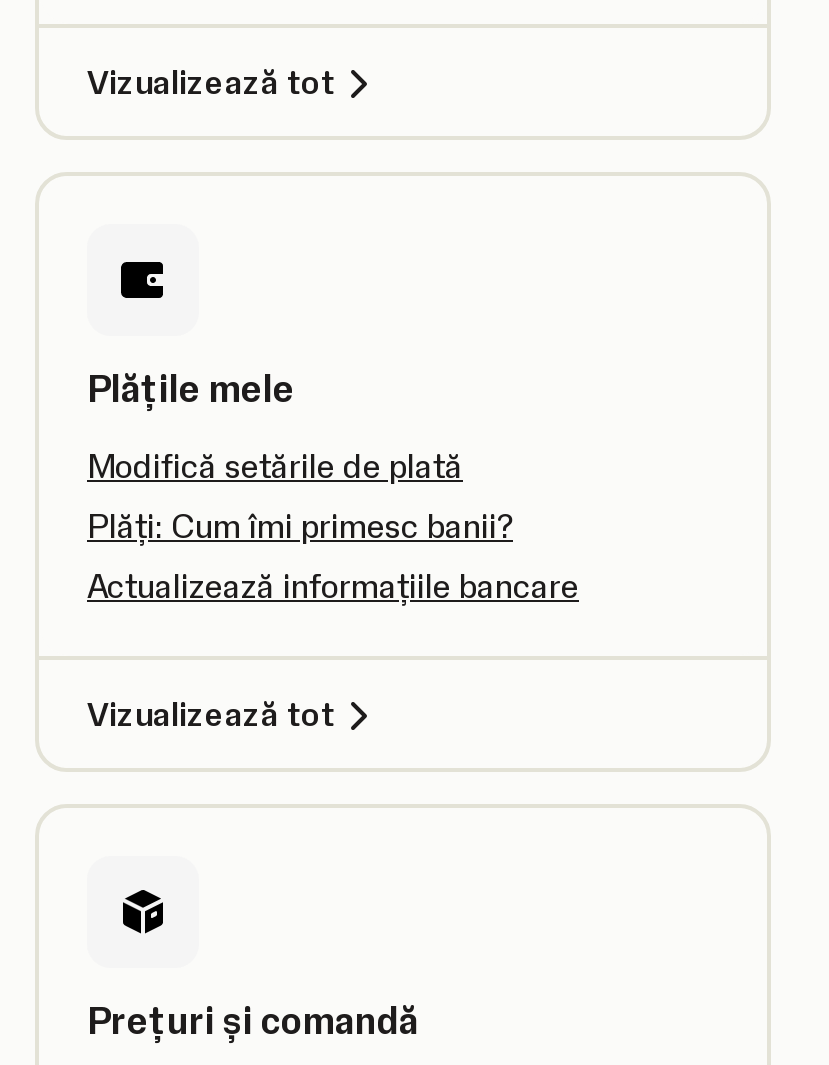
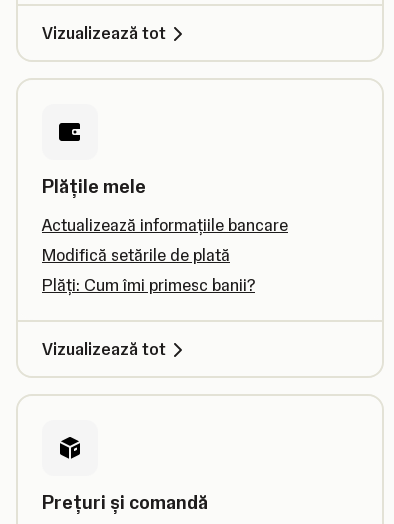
moved down: Modifică setările de plată | Plăți: Cum îmi primesc banii?

moved up: Actualizează informațiile bancare
